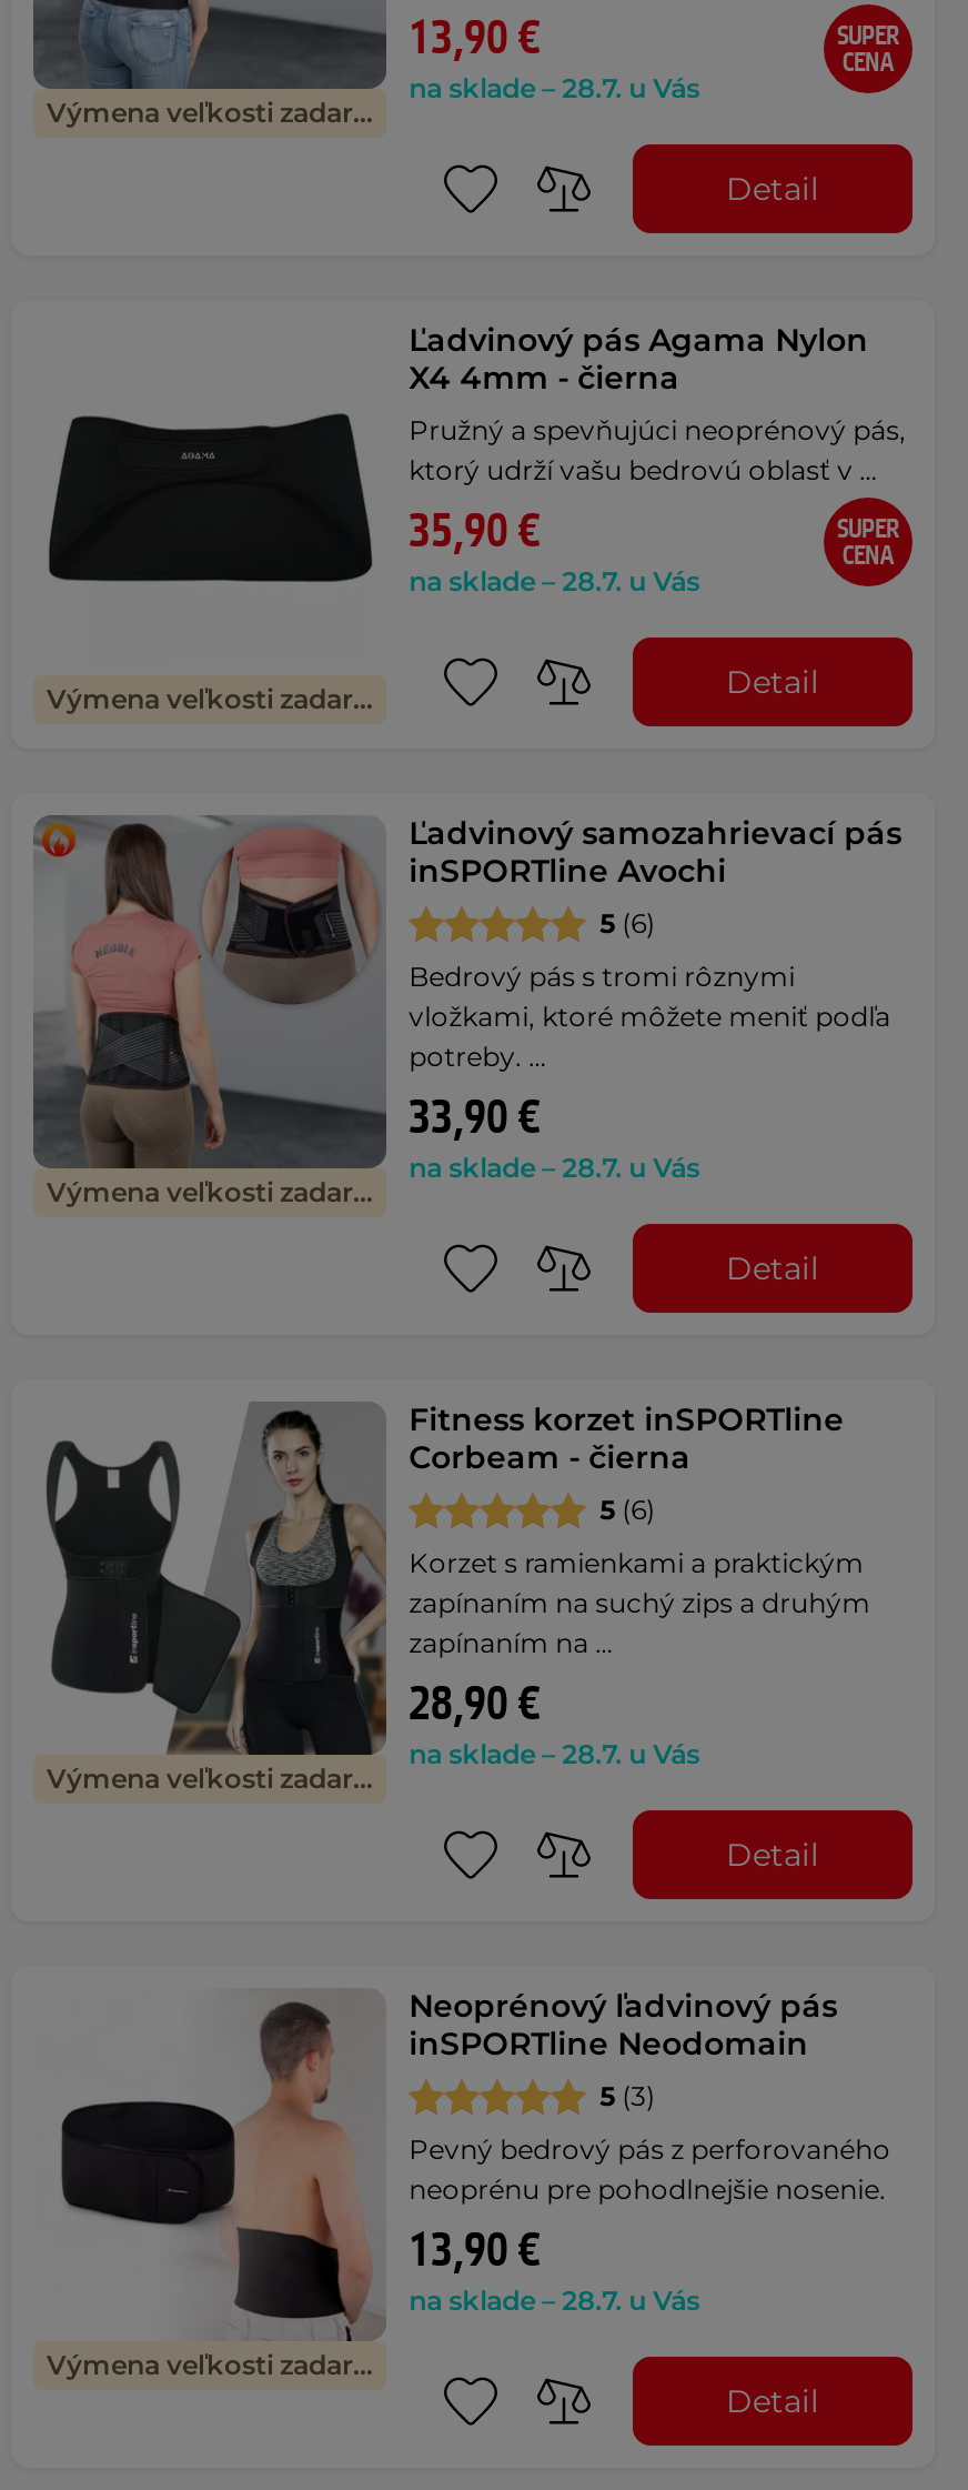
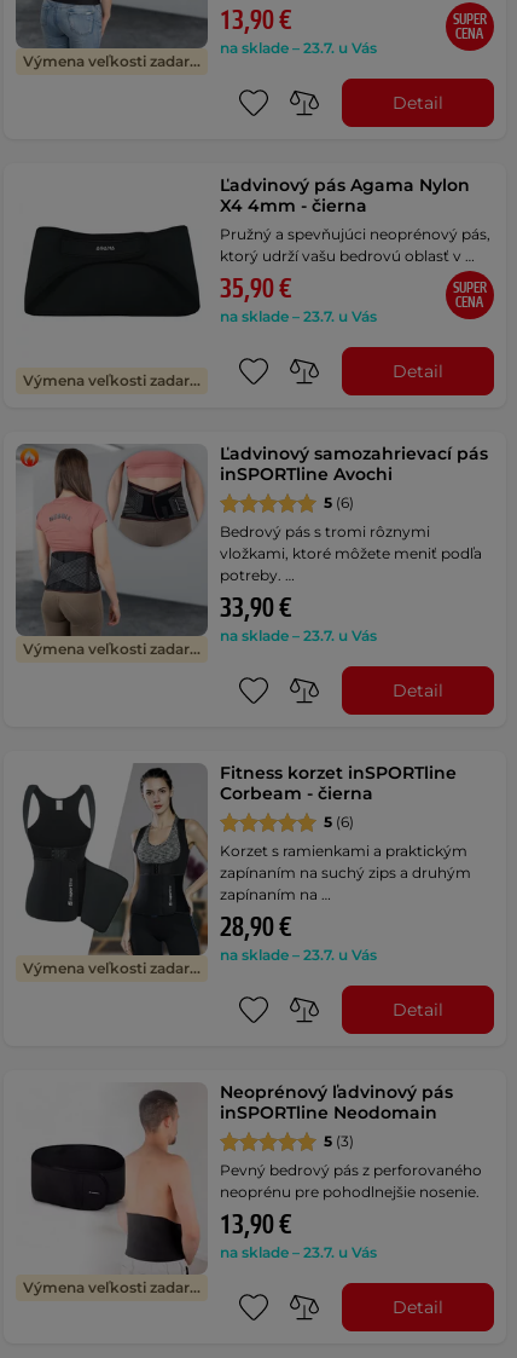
- na sklade – 28.7. u Vás
+ na sklade – 23.7. u Vás

- na sklade – 28.7. u Vás
+ na sklade – 23.7. u Vás

- na sklade – 28.7. u Vás
+ na sklade – 23.7. u Vás

- na sklade – 28.7. u Vás
+ na sklade – 23.7. u Vás

- na sklade – 28.7. u Vás
+ na sklade – 23.7. u Vás
